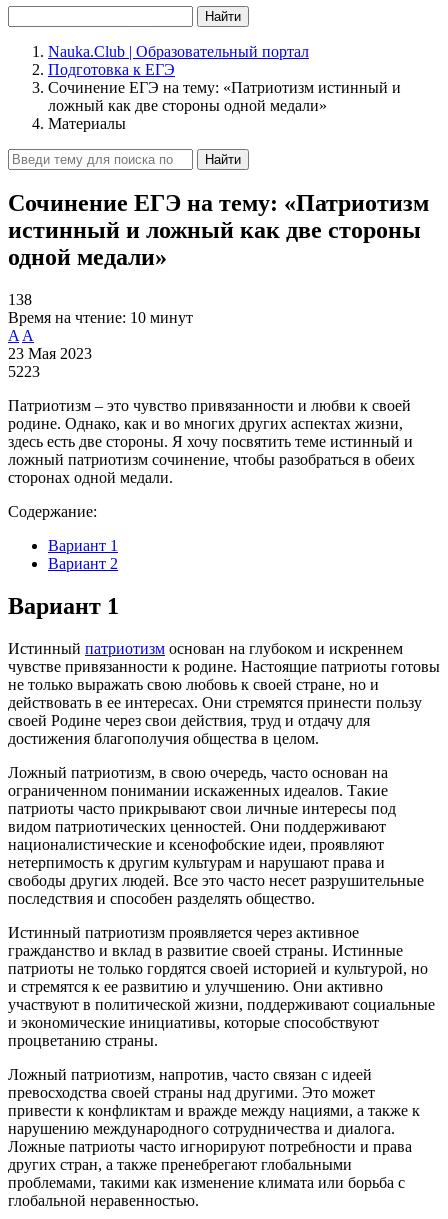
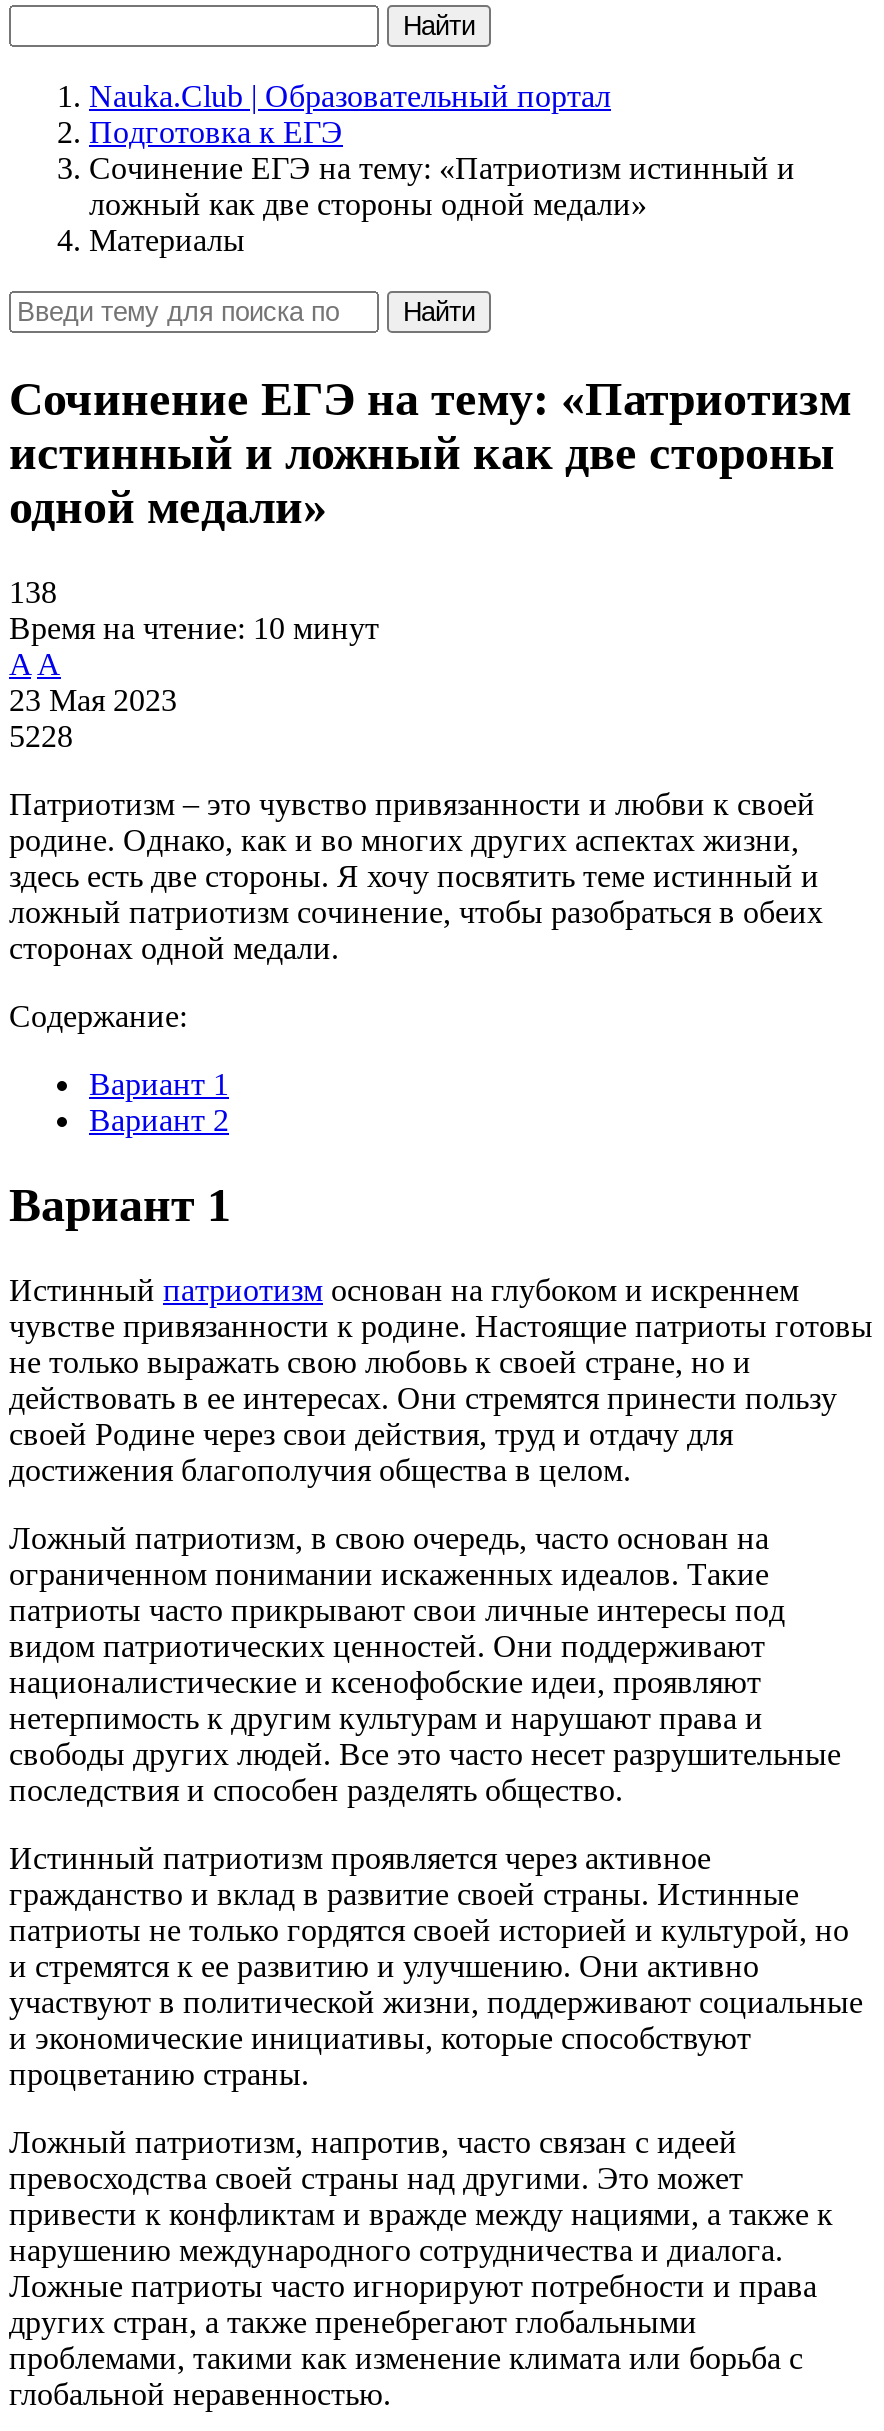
- 5223
+ 5228
